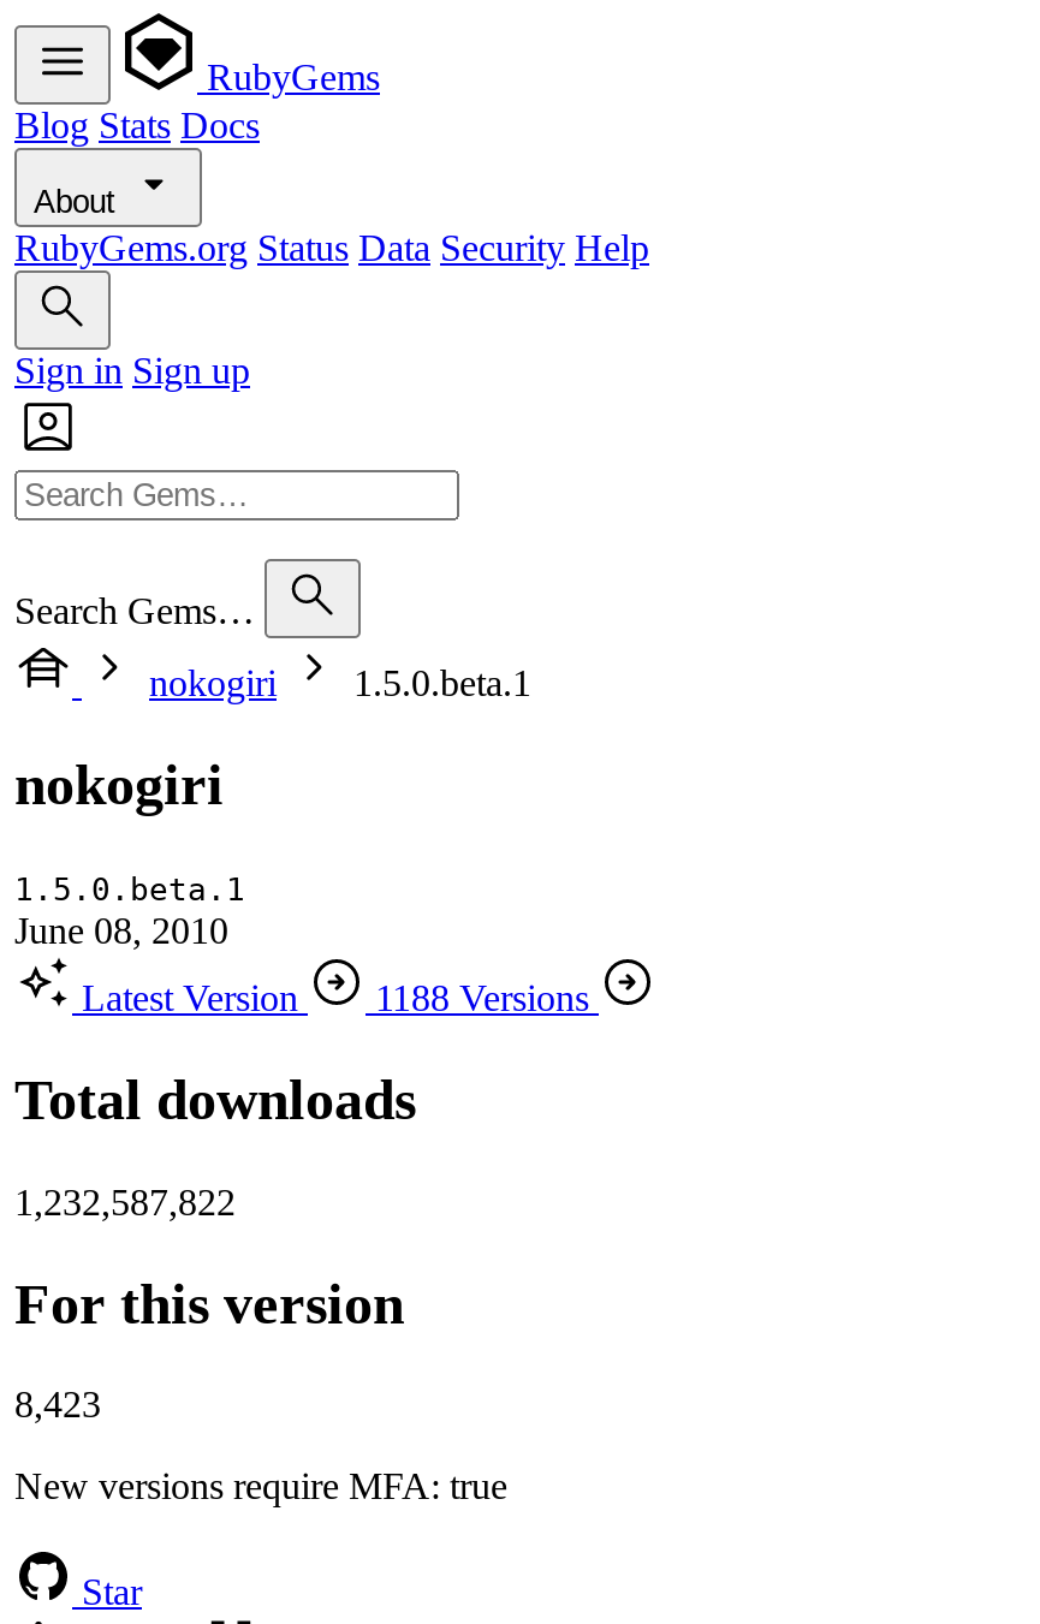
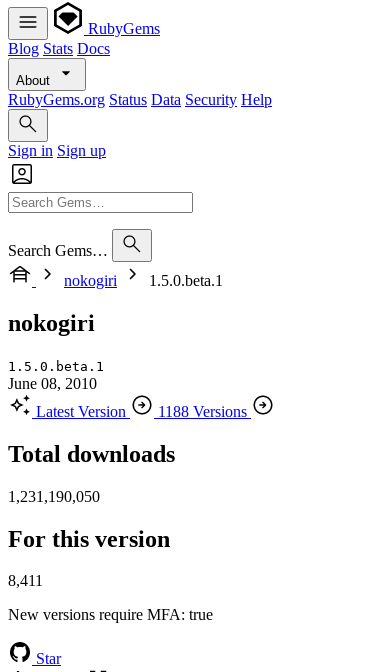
- 1,232,587,822
+ 1,231,190,050

- 8,423
+ 8,411
